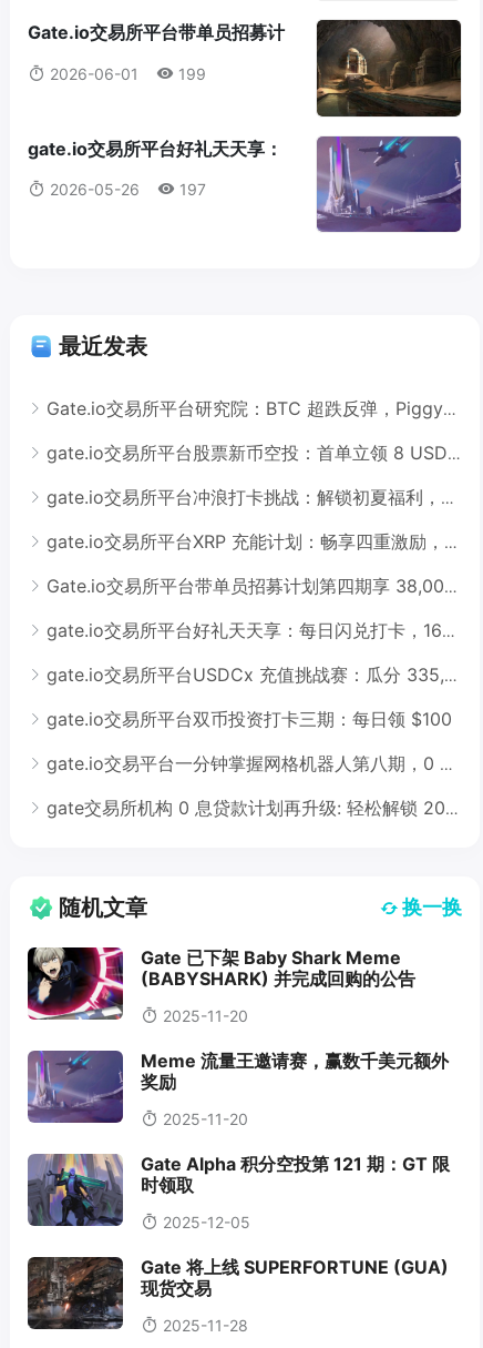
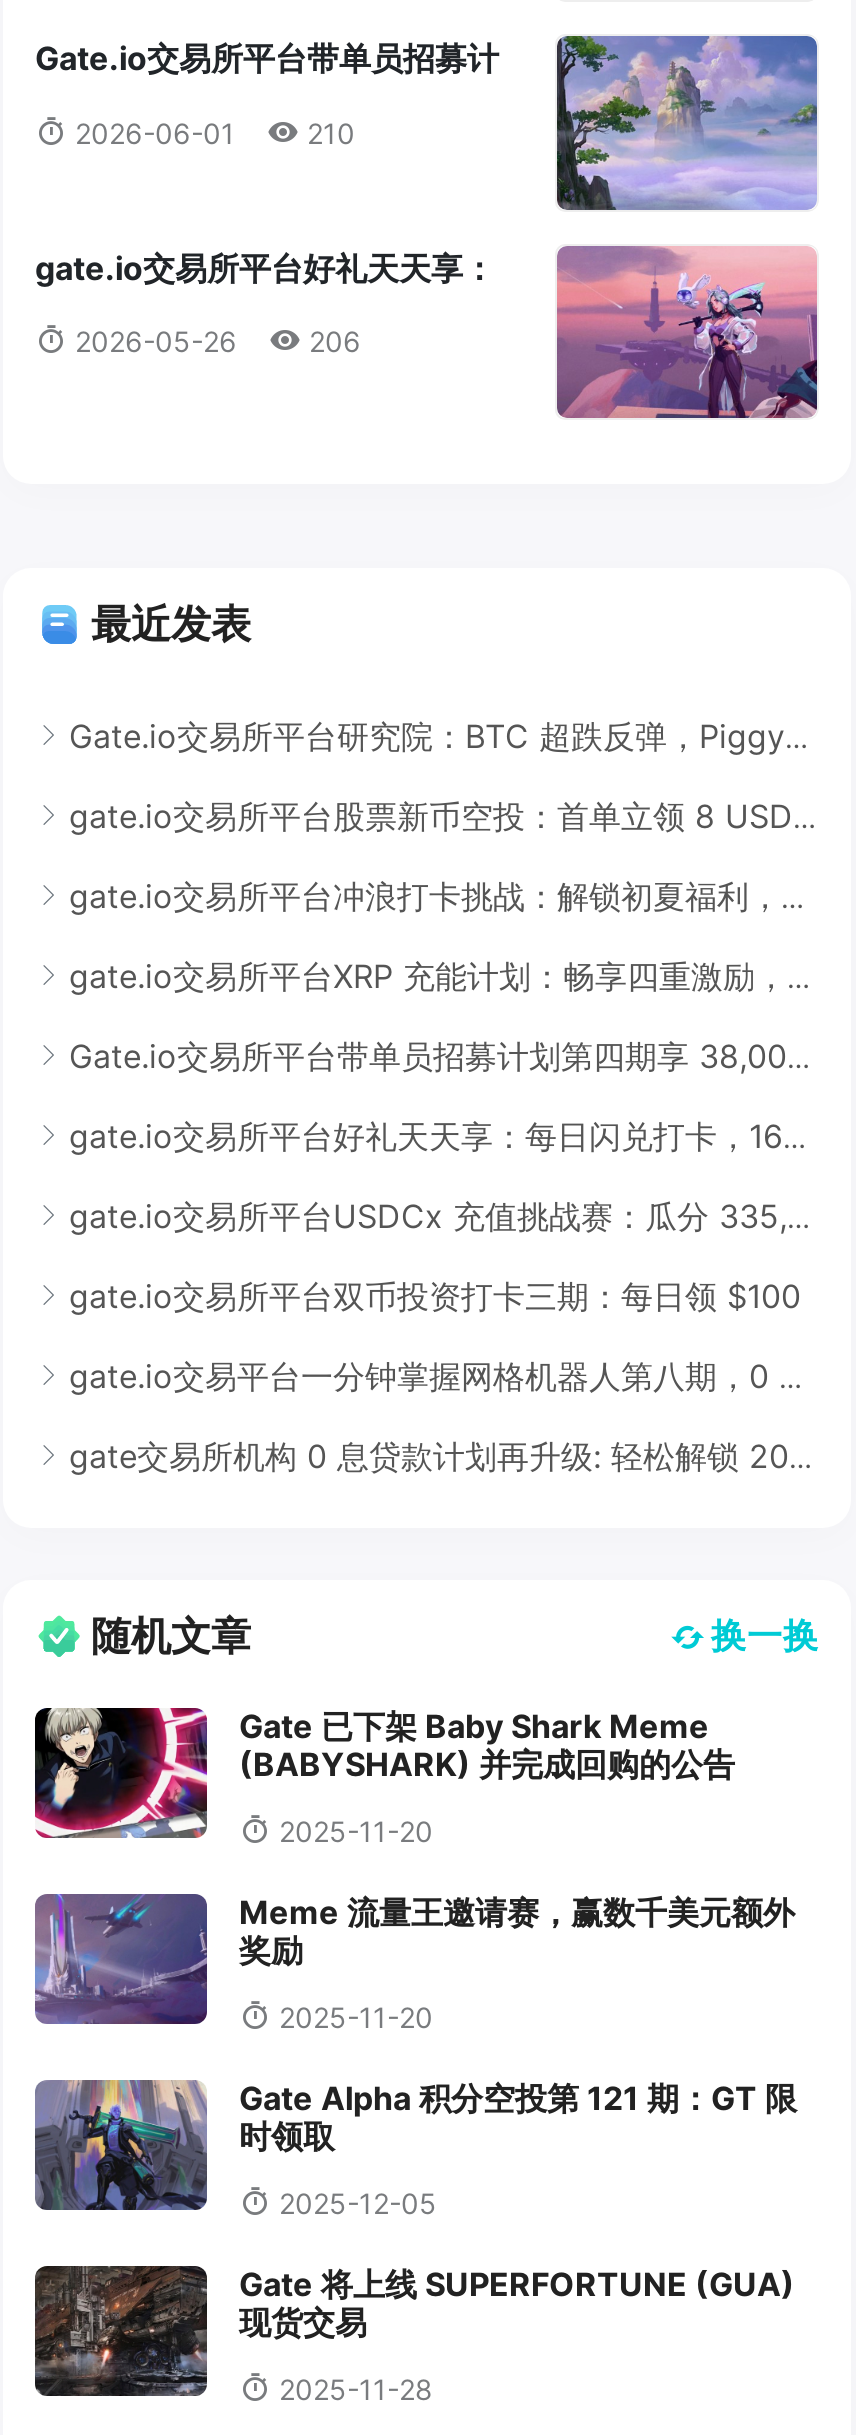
- [image]
+ [image]

- 199
+ 210

- [image]
+ [image]

- 197
+ 206
